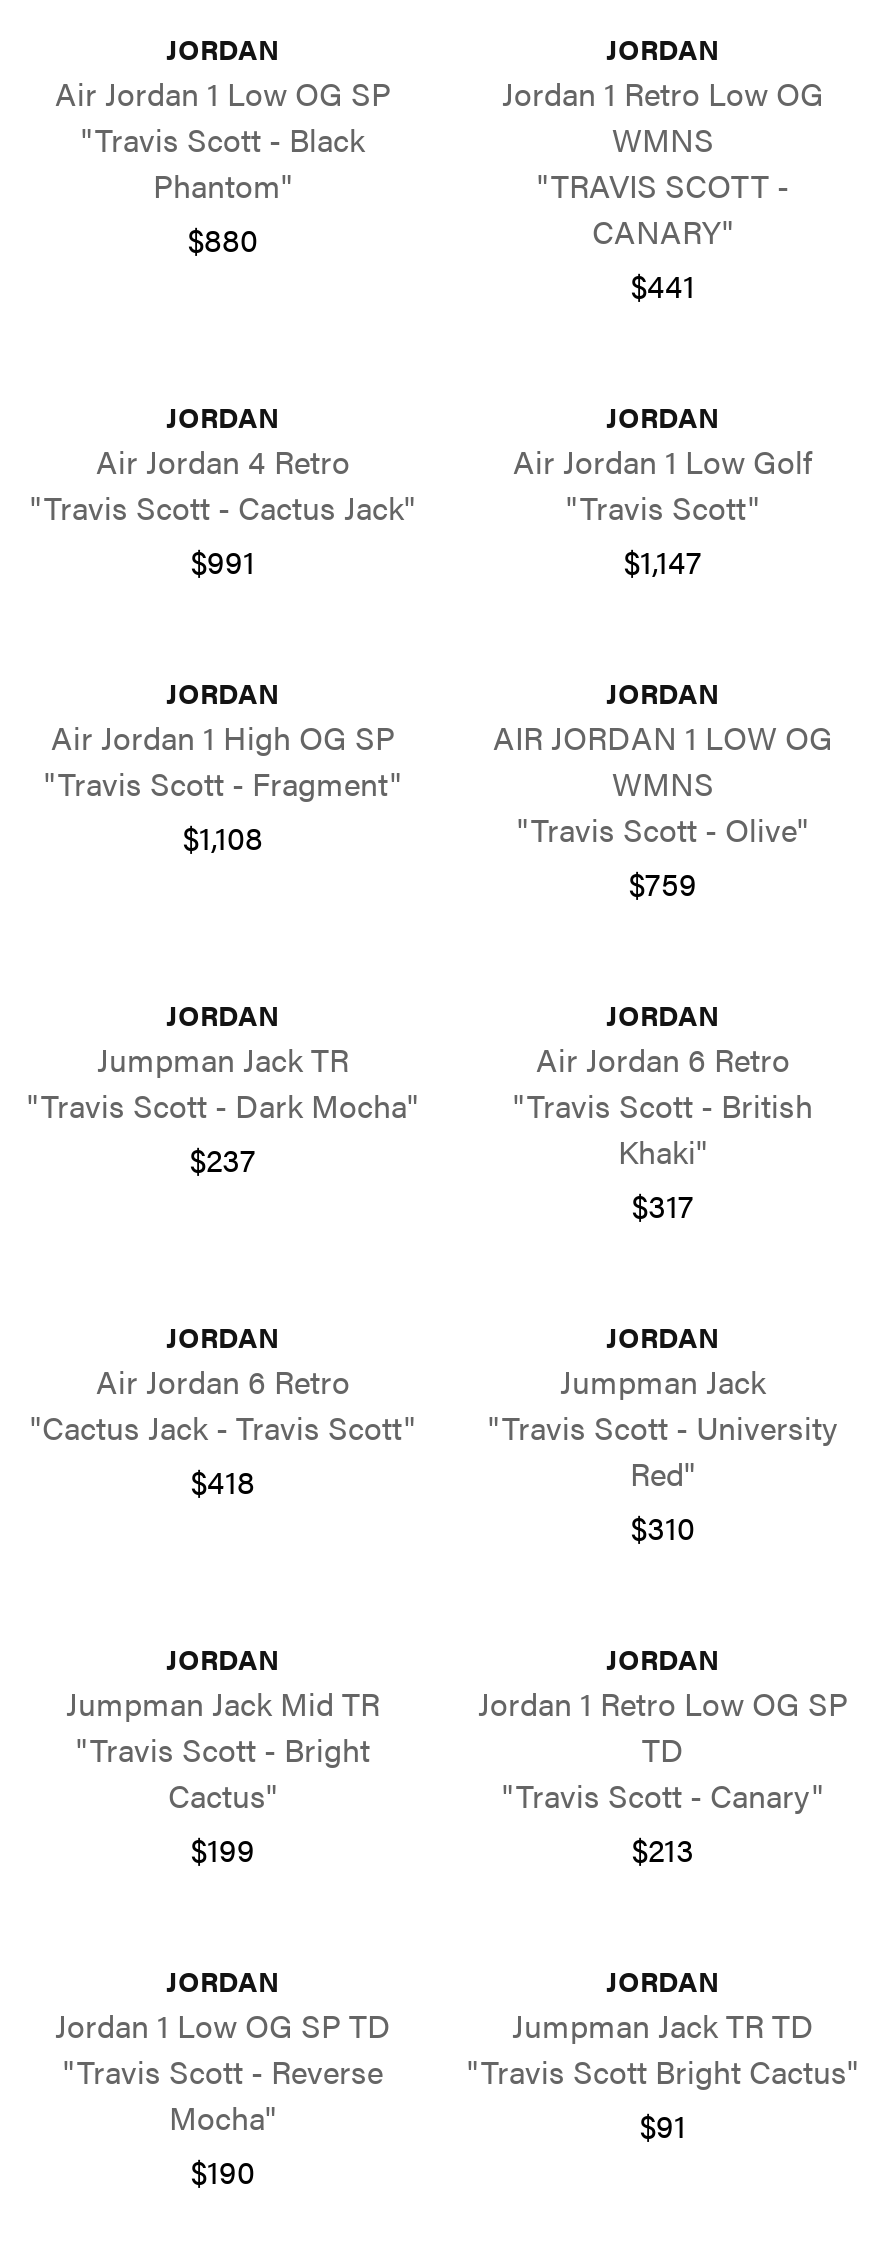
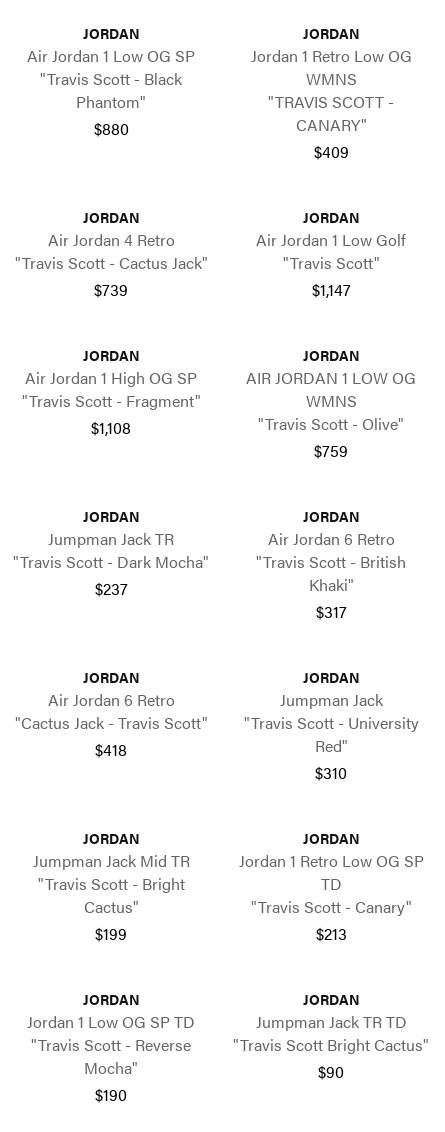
- $441
+ $409

- $991
+ $739

- $91
+ $90
